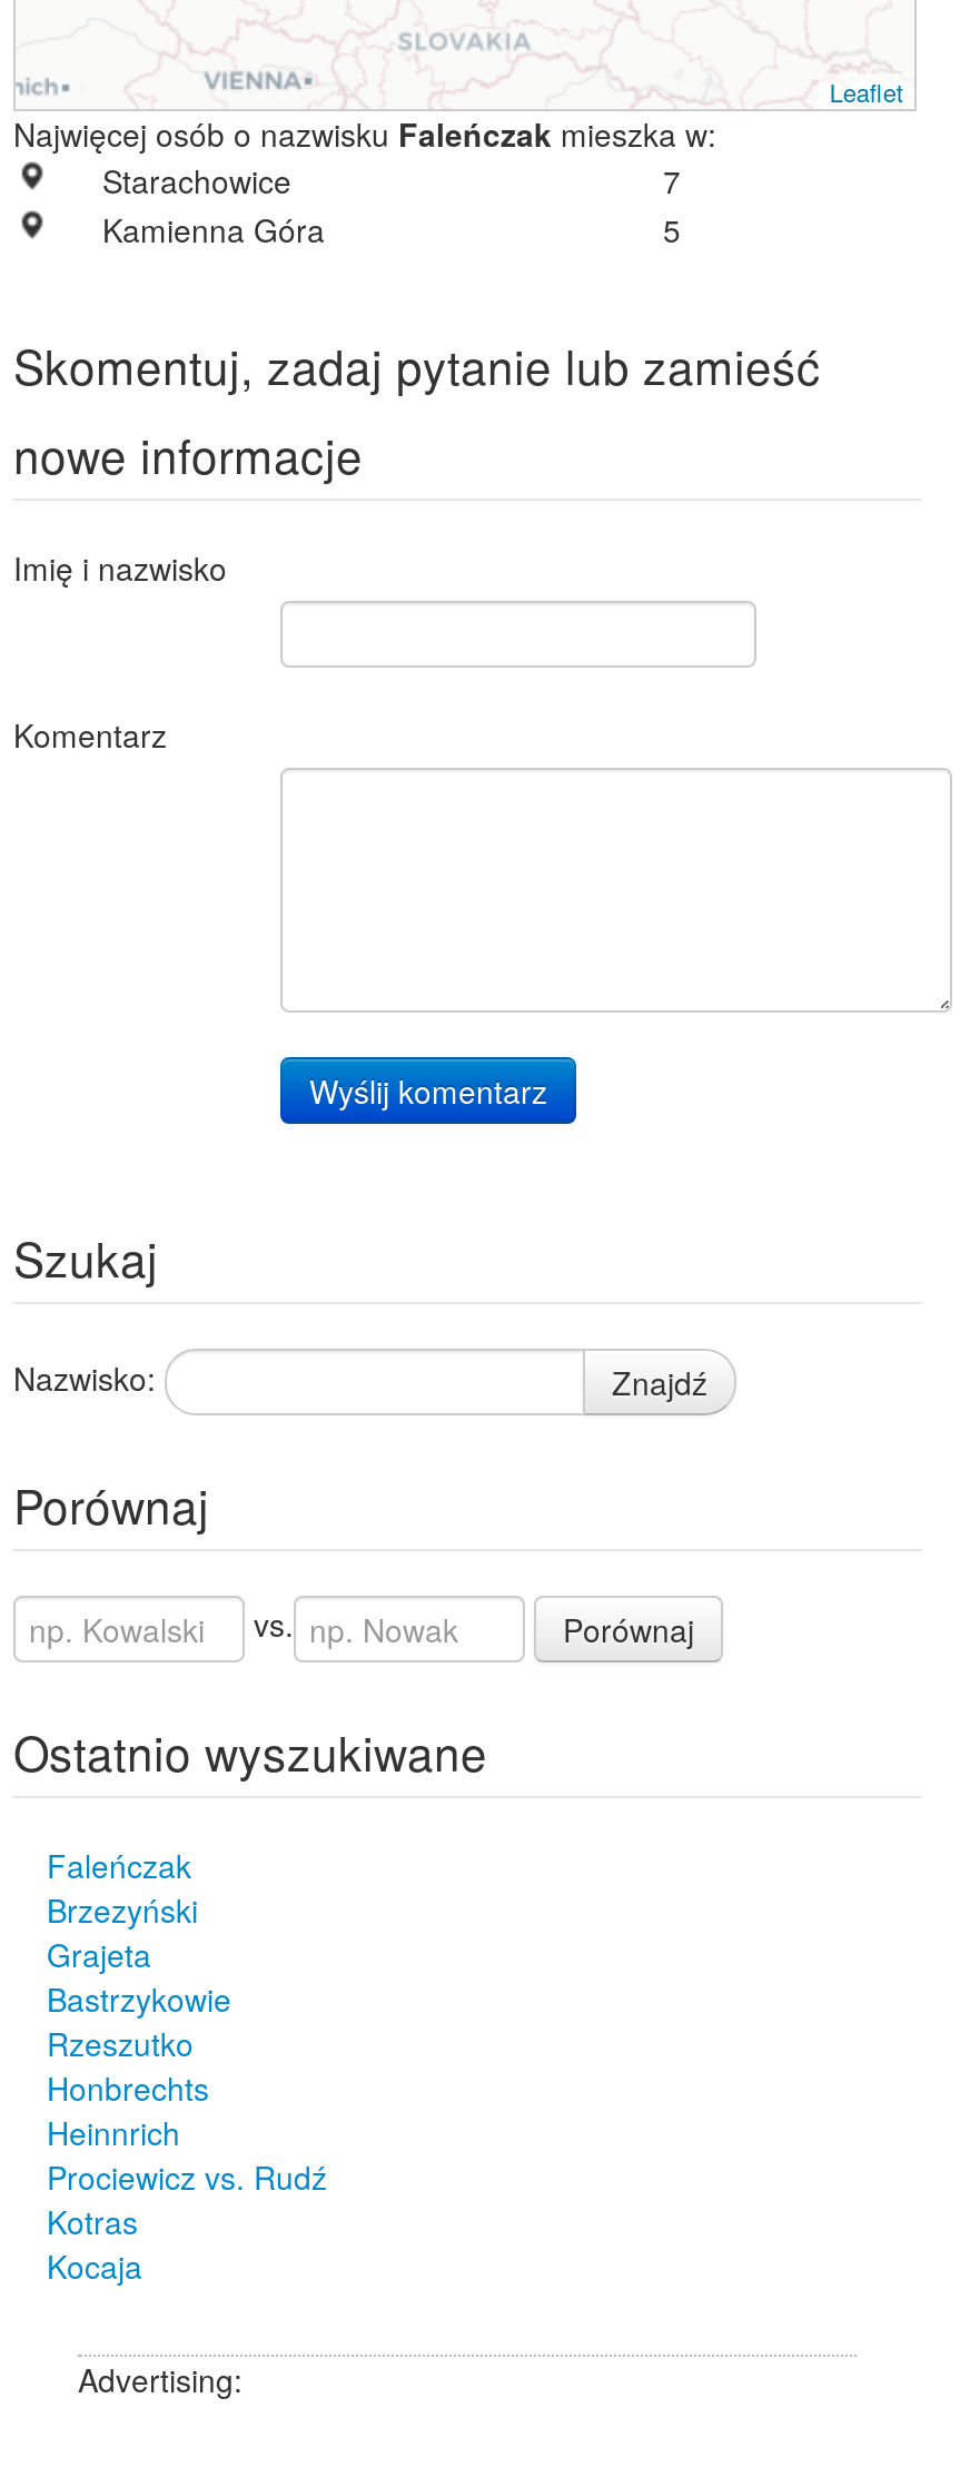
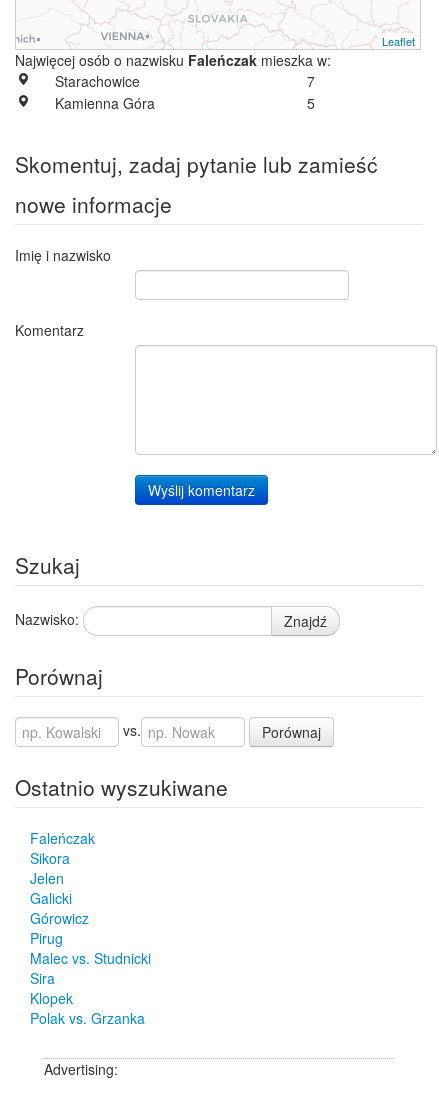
- Brzezyński
- Grajeta
- Bastrzykowie
- Rzeszutko
- Honbrechts
- Heinnrich
- Prociewicz vs. Rudź
- Kotras
- Kocaja
+ Sikora
+ Jelen
+ Galicki
+ Górowicz
+ Pirug
+ Malec vs. Studnicki
+ Sira
+ Klopek
+ Polak vs. Grzanka
